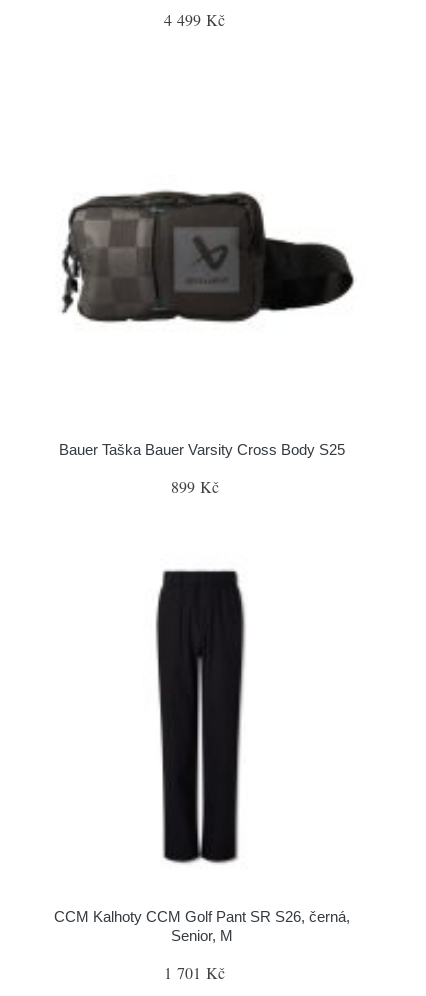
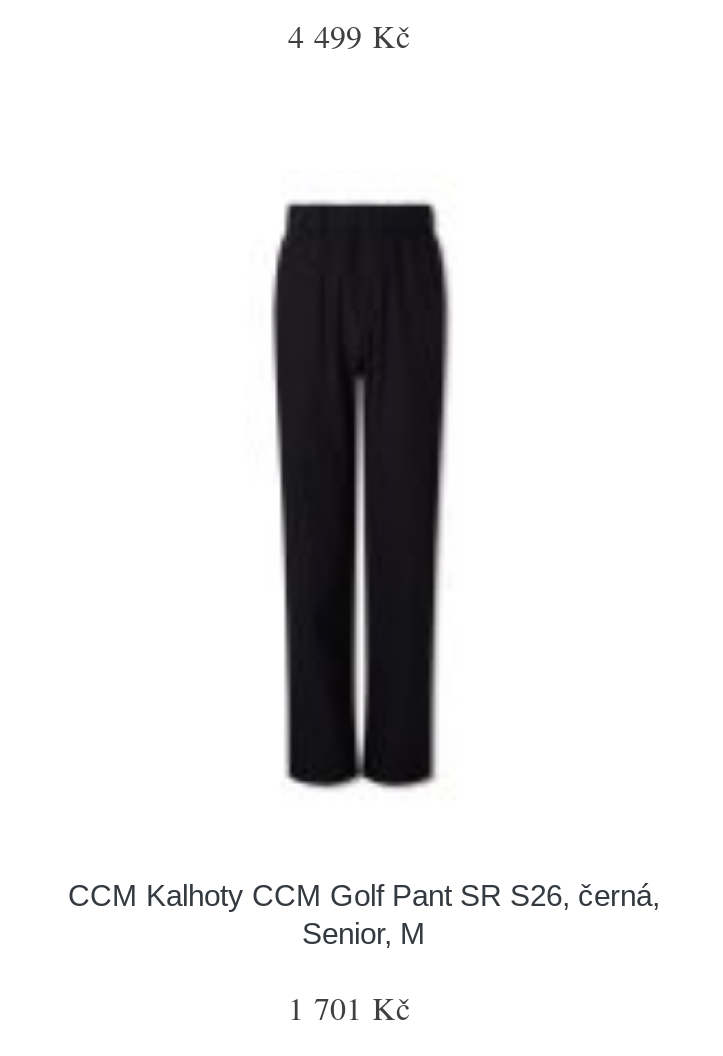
- [image]

- Bauer Taška Bauer Varsity Cross Body S25
- 899 Kč
